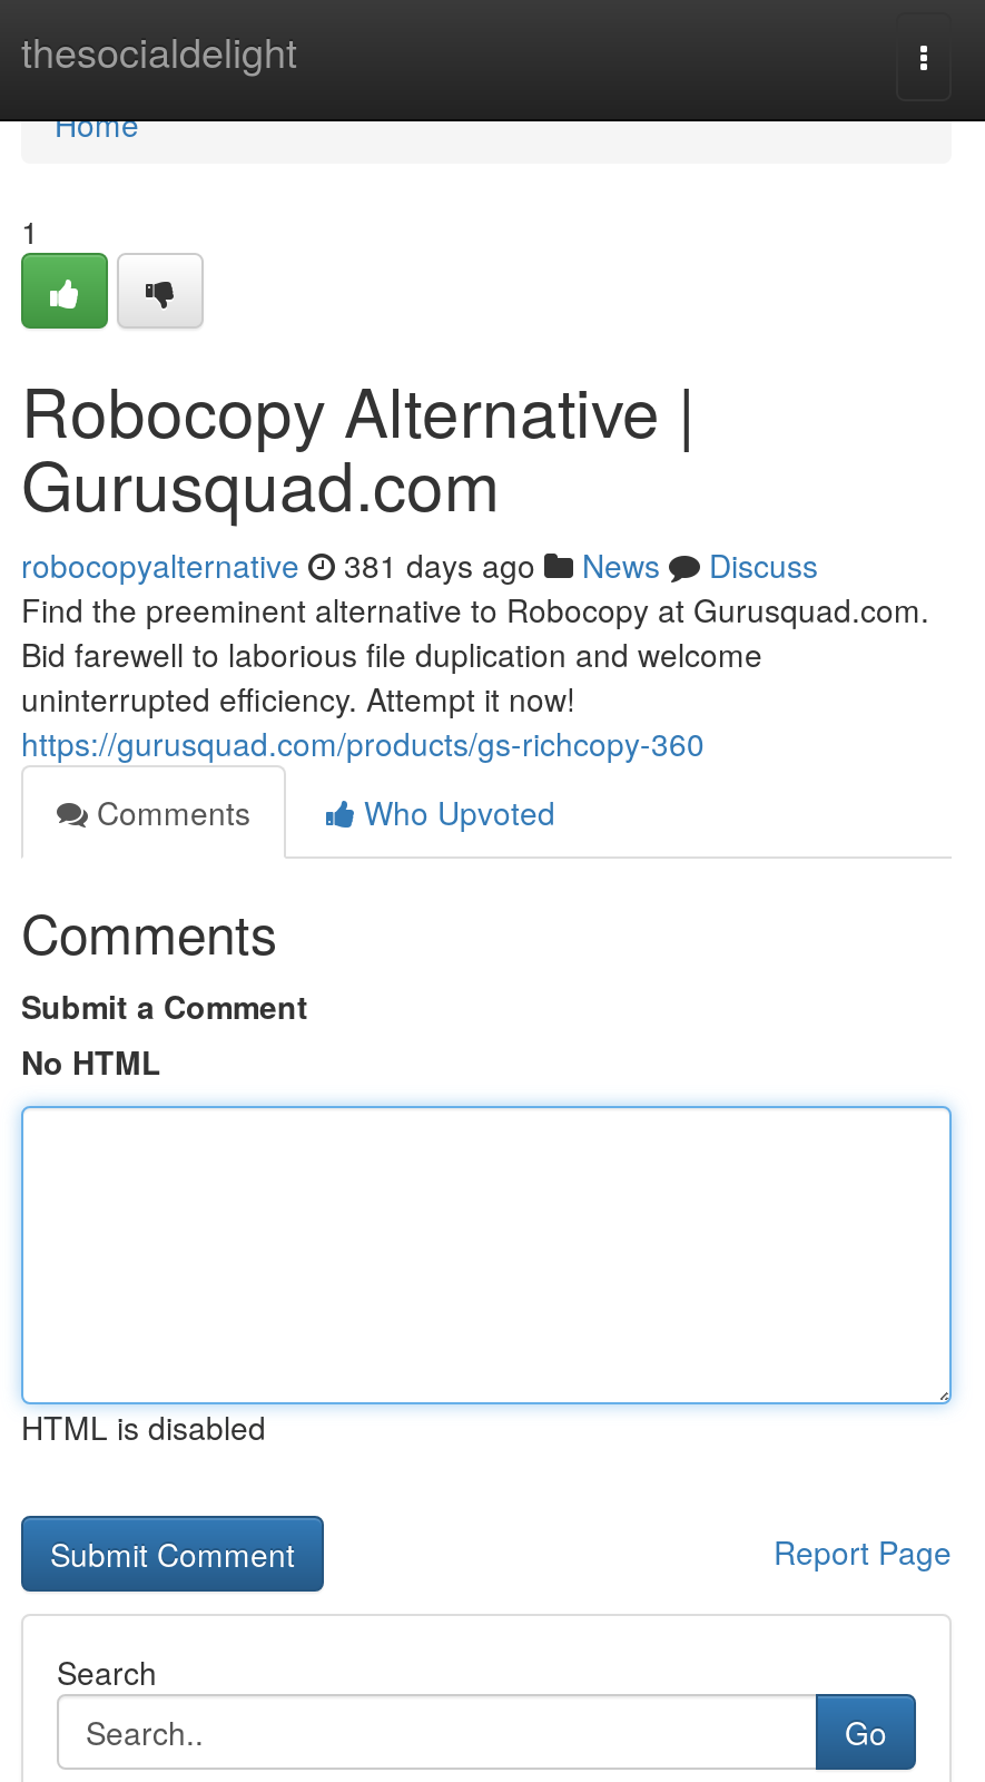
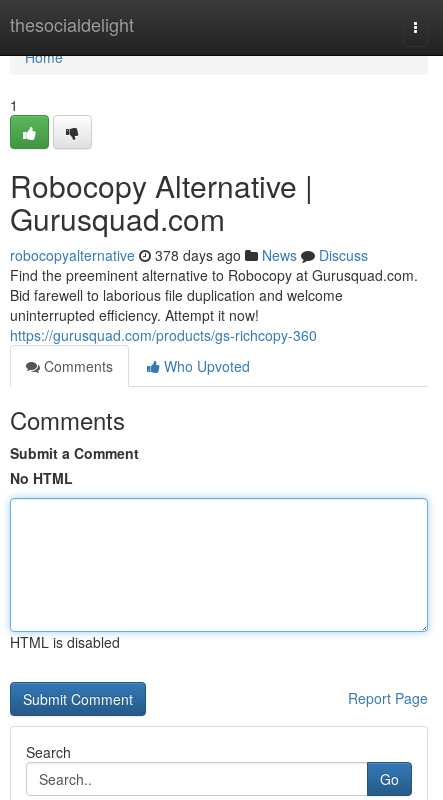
- robocopyalternative 381 days ago News Discuss
+ robocopyalternative 378 days ago News Discuss
